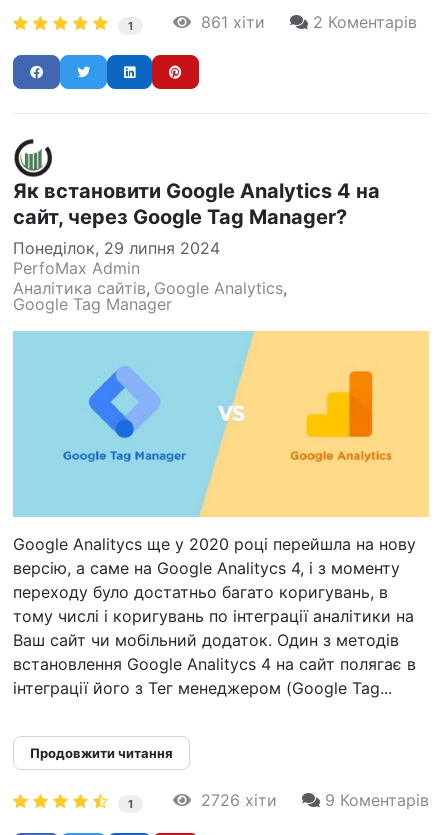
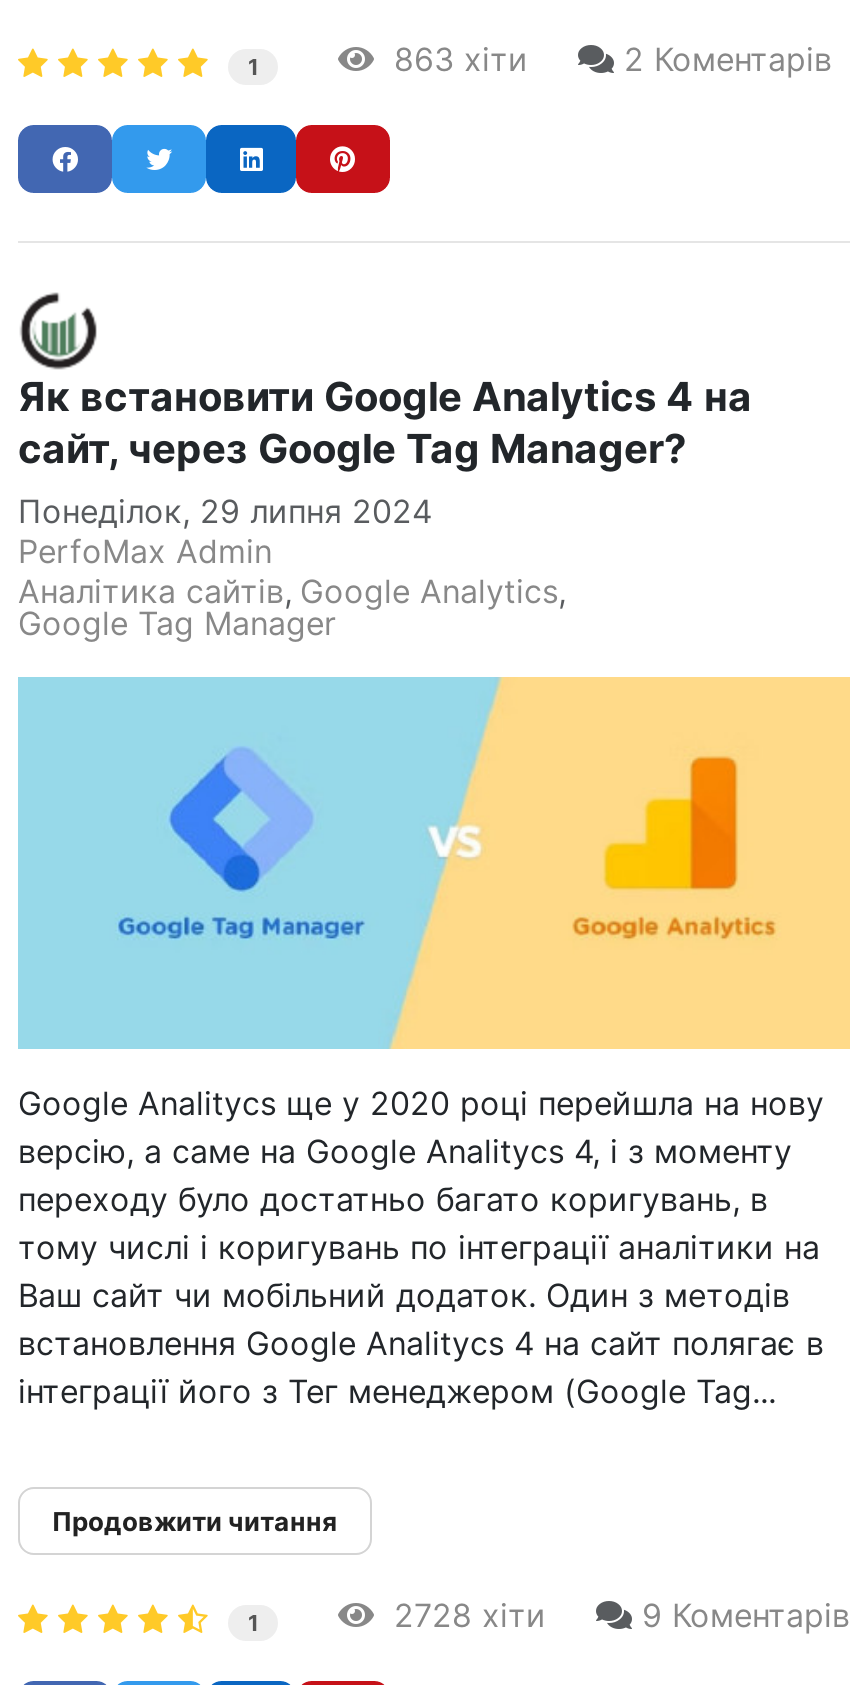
- 861 хіти
+ 863 хіти

- 2726 хіти
+ 2728 хіти
